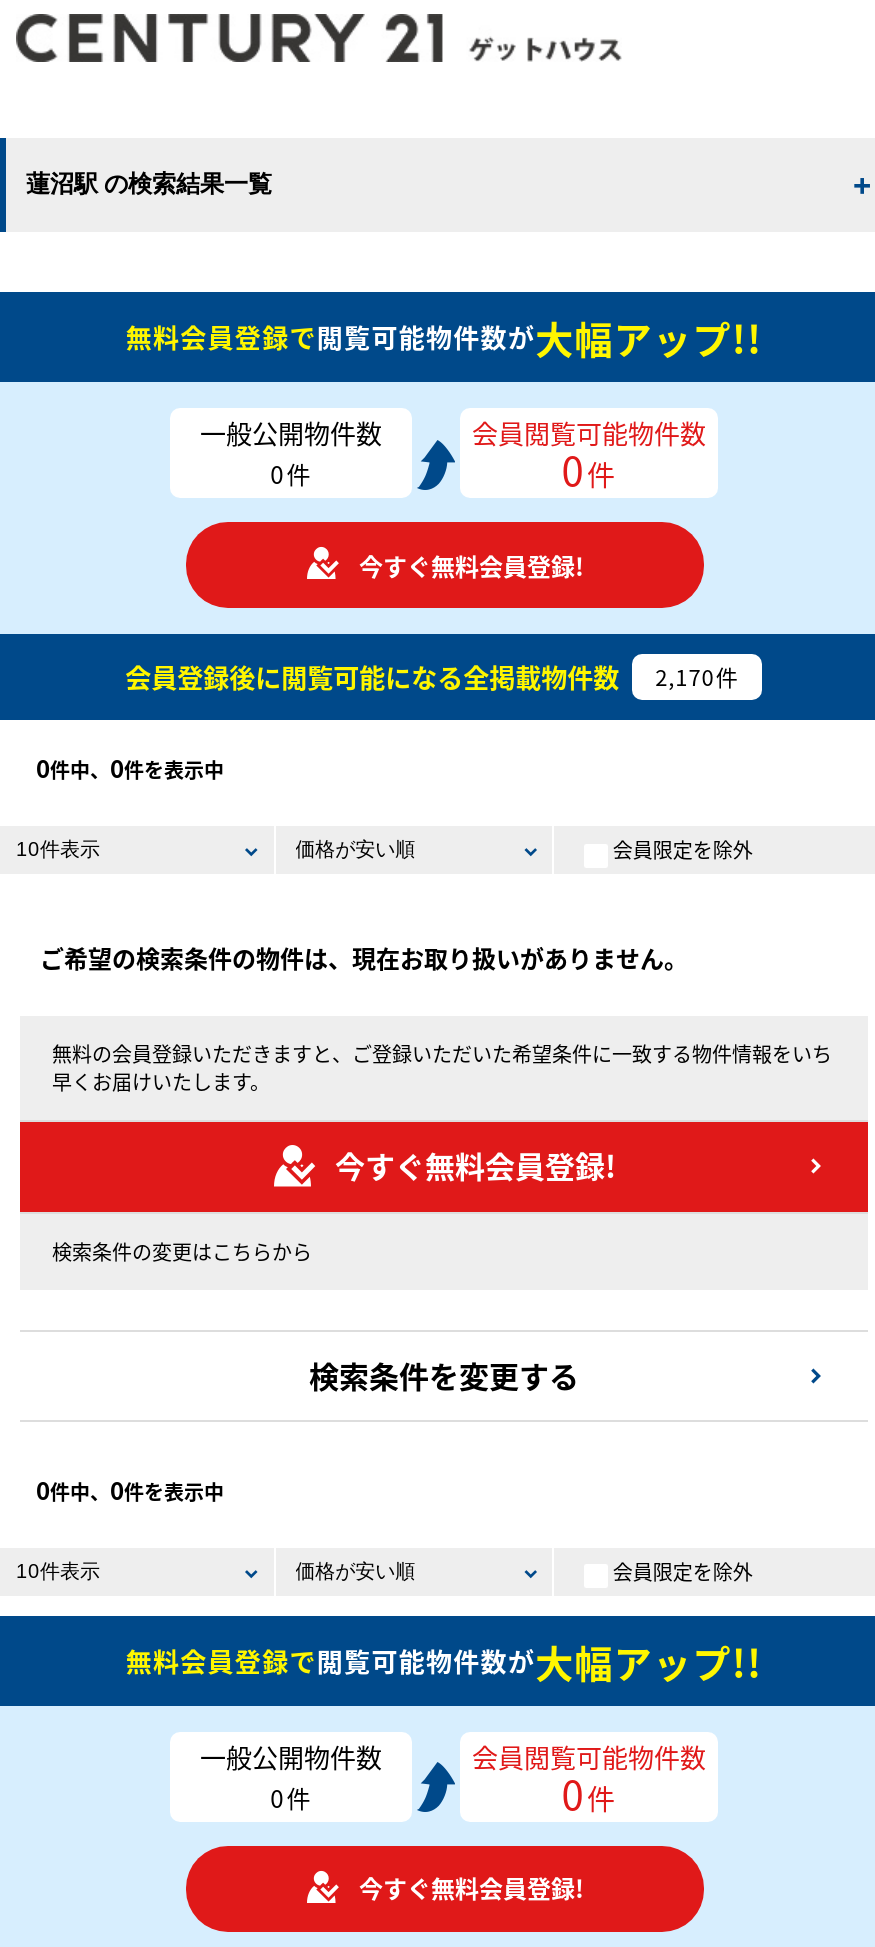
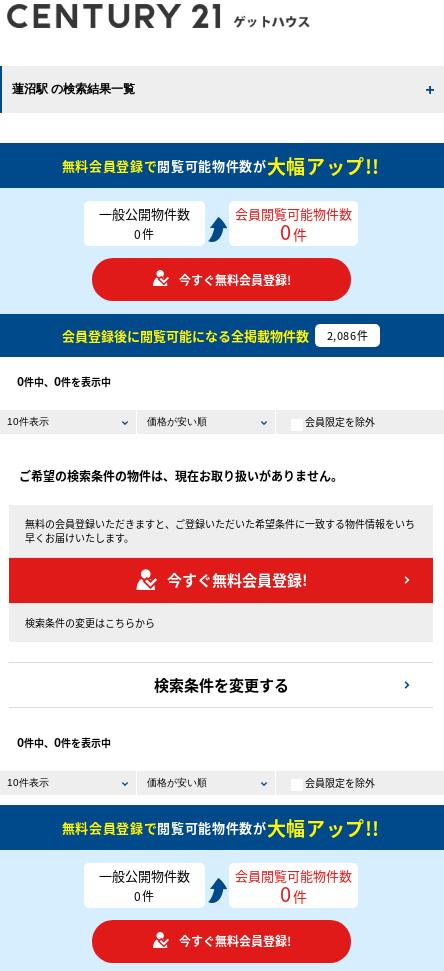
- 会員登録後に閲覧可能になる全掲載物件数 2,170件
+ 会員登録後に閲覧可能になる全掲載物件数 2,086件
